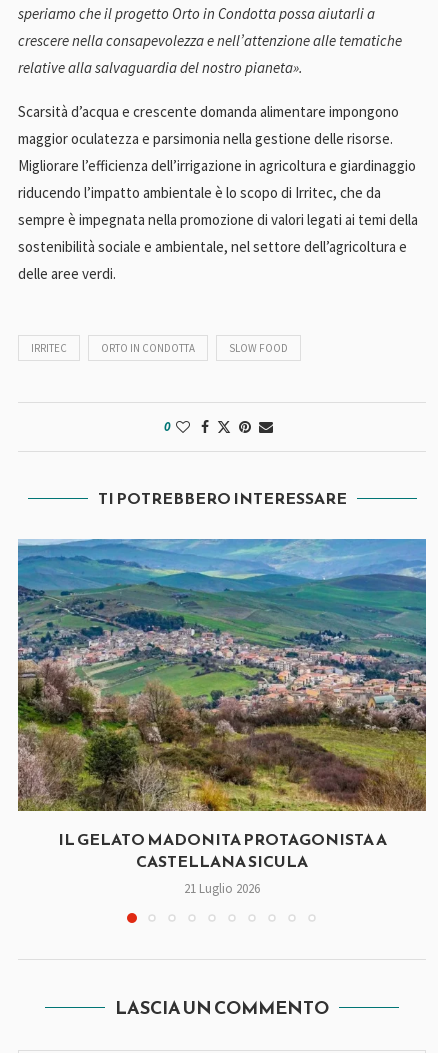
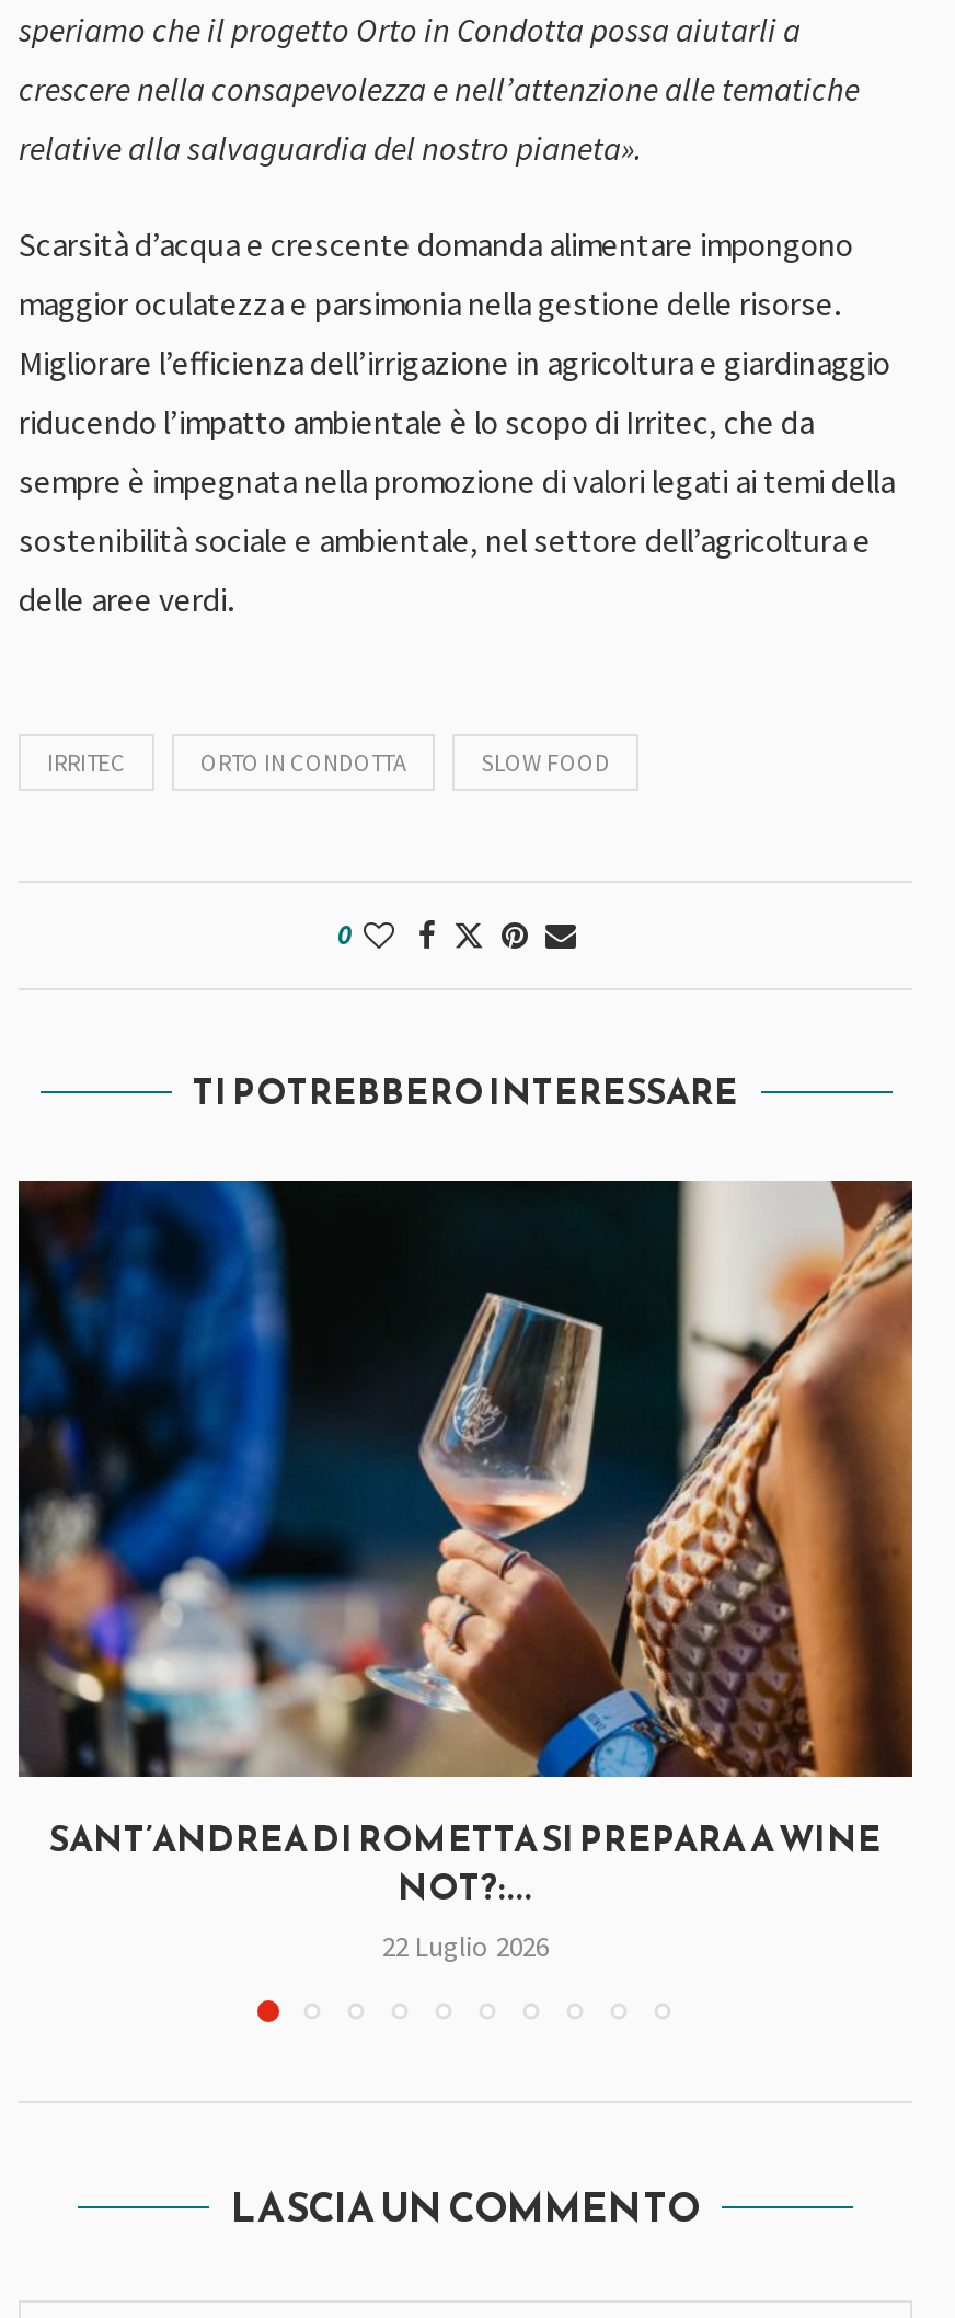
- [image]
- IL GELATO MADONITA PROTAGONISTA A
- CASTELLANA SICULA
- 21 Luglio 2026
+ [image]
+ SANT’ANDREA DI ROMETTA SI PREPARA A WINE
+ NOT?:...
+ 22 Luglio 2026
